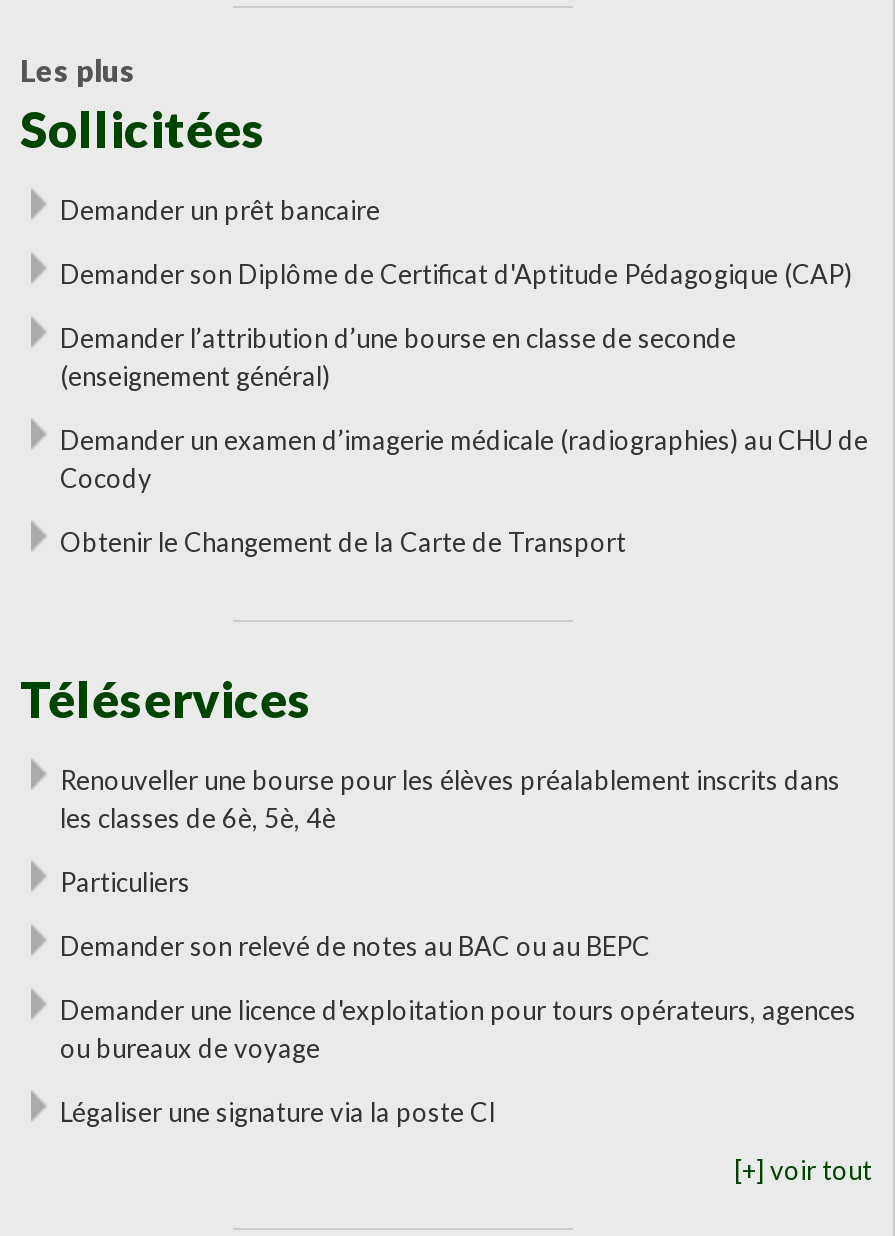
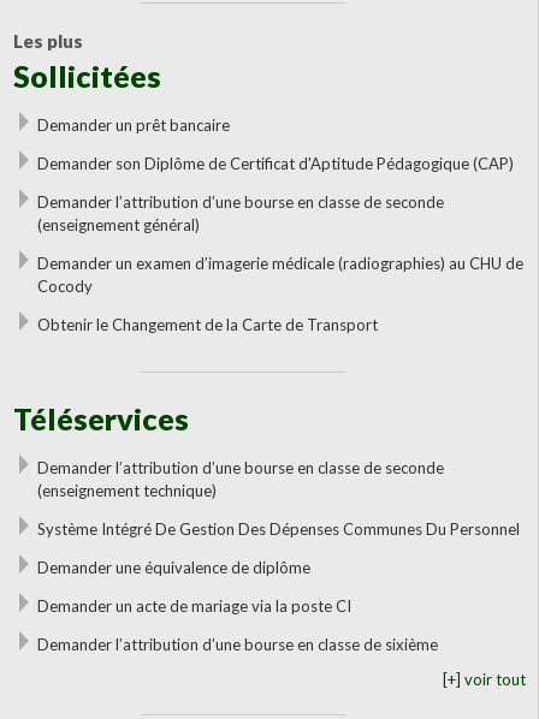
- Renouveller une bourse pour les élèves préalablement inscrits dans
- les classes de 6è, 5è, 4è
+ Demander l’attribution d’une bourse en classe de seconde
+ (enseignement technique)

- Particuliers
+ Système Intégré De Gestion Des Dépenses Communes Du Personnel

- Demander son relevé de notes au BAC ou au BEPC
+ Demander une équivalence de diplôme

- Demander une licence d'exploitation pour tours opérateurs, agences
- ou bureaux de voyage
+ Demander un acte de mariage via la poste CI

- Légaliser une signature via la poste CI
+ Demander l’attribution d’une bourse en classe de sixième
